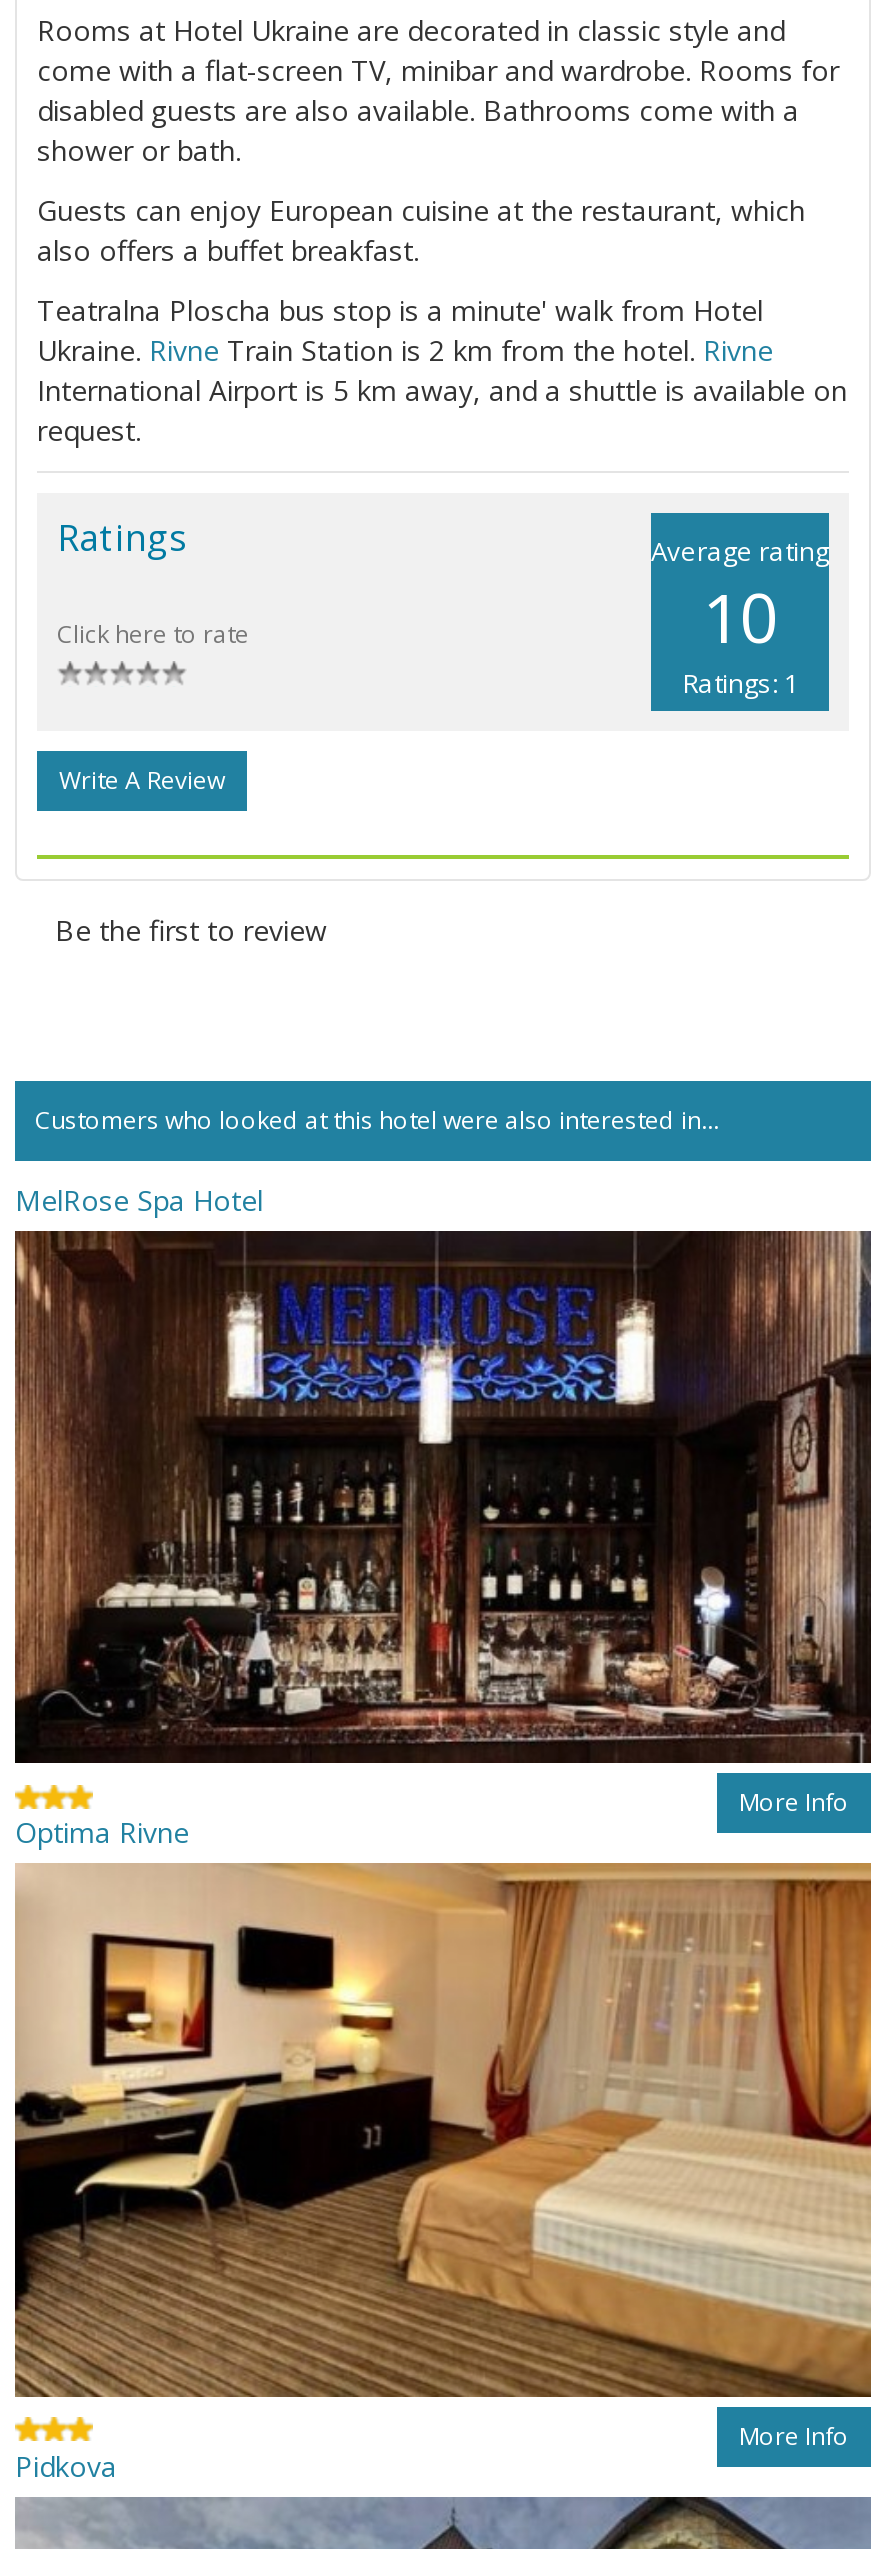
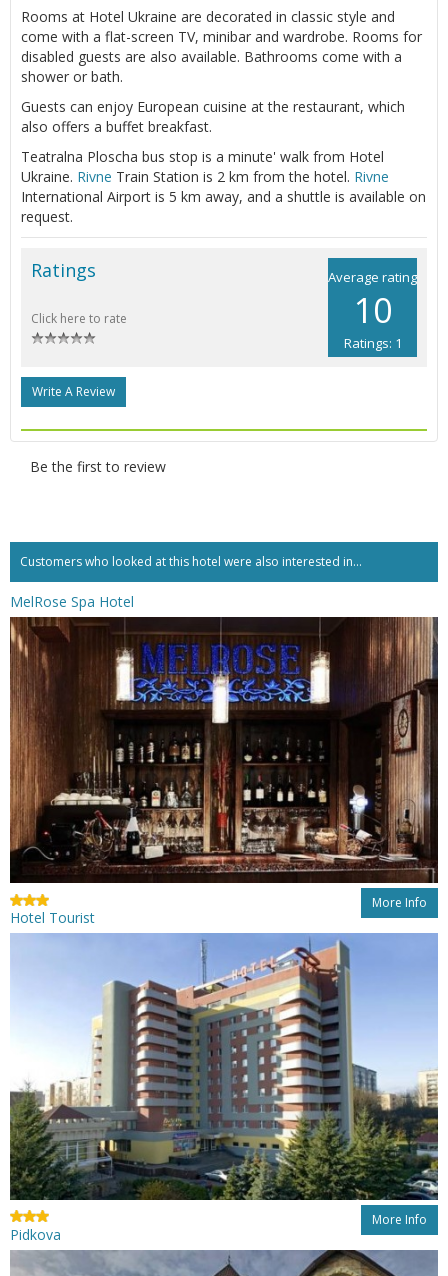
- Optima Rivne
+ Hotel Tourist

- [image]
+ [image]
